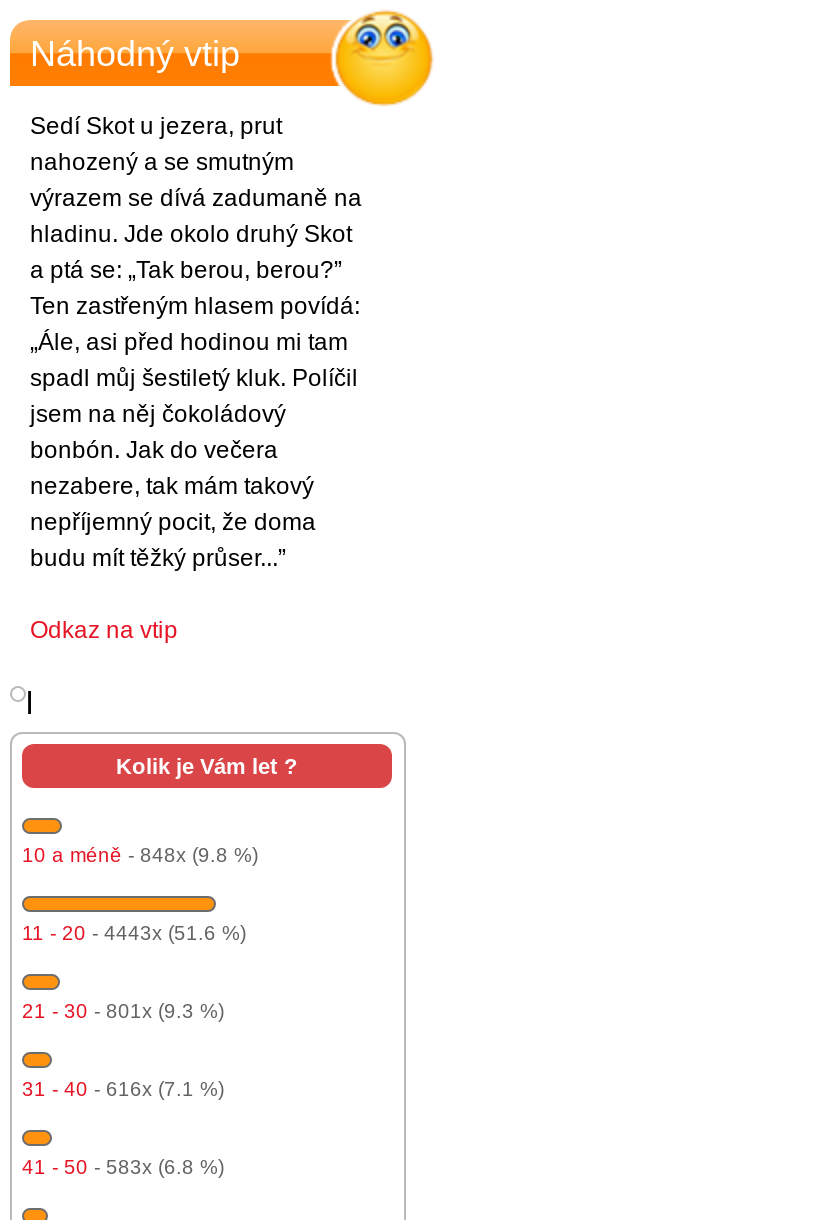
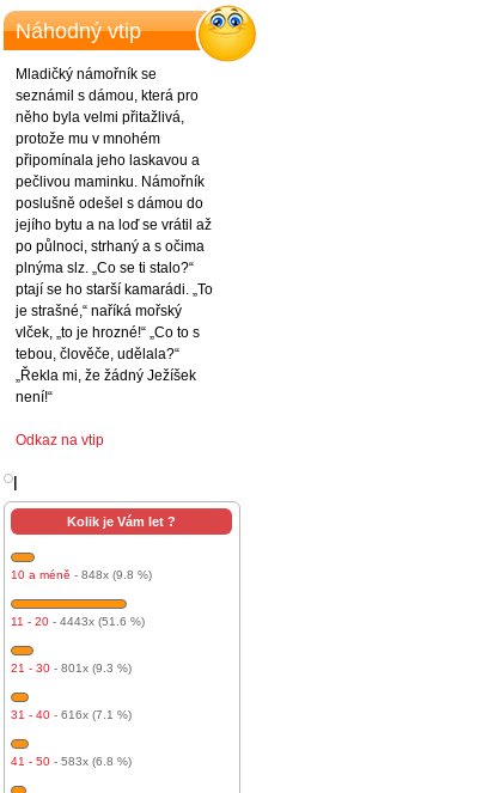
- Sedí Skot u jezera, prut
- nahozený a se smutným
- výrazem se dívá zadumaně na
- hladinu. Jde okolo druhý Skot
- a ptá se: „Tak berou, berou?”
- Ten zastřeným hlasem povídá:
- „Ále, asi před hodinou mi tam
- spadl můj šestiletý kluk. Políčil
- jsem na něj čokoládový
- bonbón. Jak do večera
- nezabere, tak mám takový
- nepříjemný pocit, že doma
- budu mít těžký průser...”
+ Mladičký námořník se
+ seznámil s dámou, která pro
+ něho byla velmi přitažlivá,
+ protože mu v mnohém
+ připomínala jeho laskavou a
+ pečlivou maminku. Námořník
+ poslušně odešel s dámou do
+ jejího bytu a na loď se vrátil až
+ po půlnoci, strhaný a s očima
+ plnýma slz. „Co se ti stalo?“
+ ptají se ho starší kamarádi. „To
+ je strašné,“ naříká mořský
+ vlček, „to je hrozné!“ „Co to s
+ tebou, člověče, udělala?“
+ „Řekla mi, že žádný Ježíšek
+ není!“
